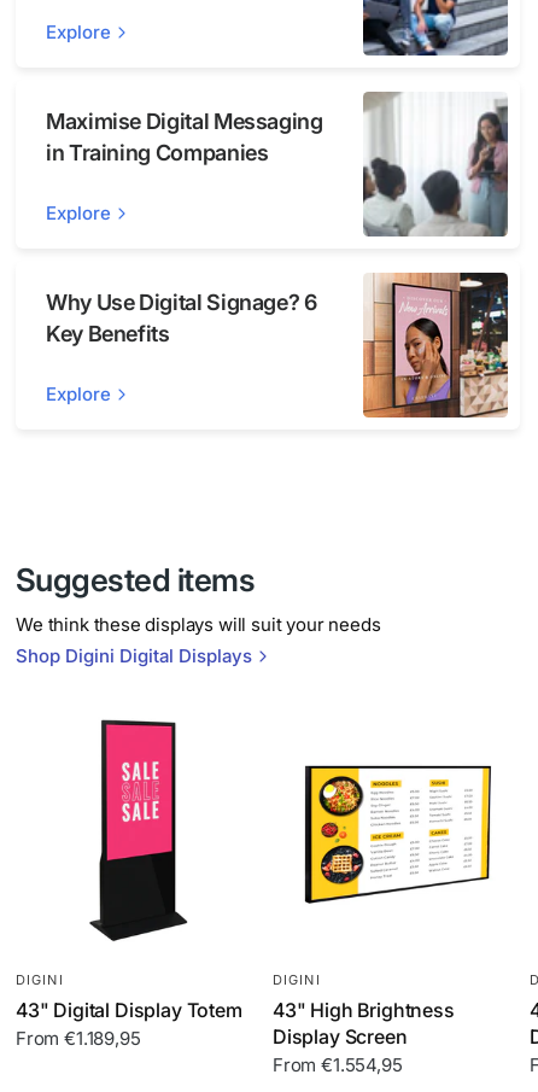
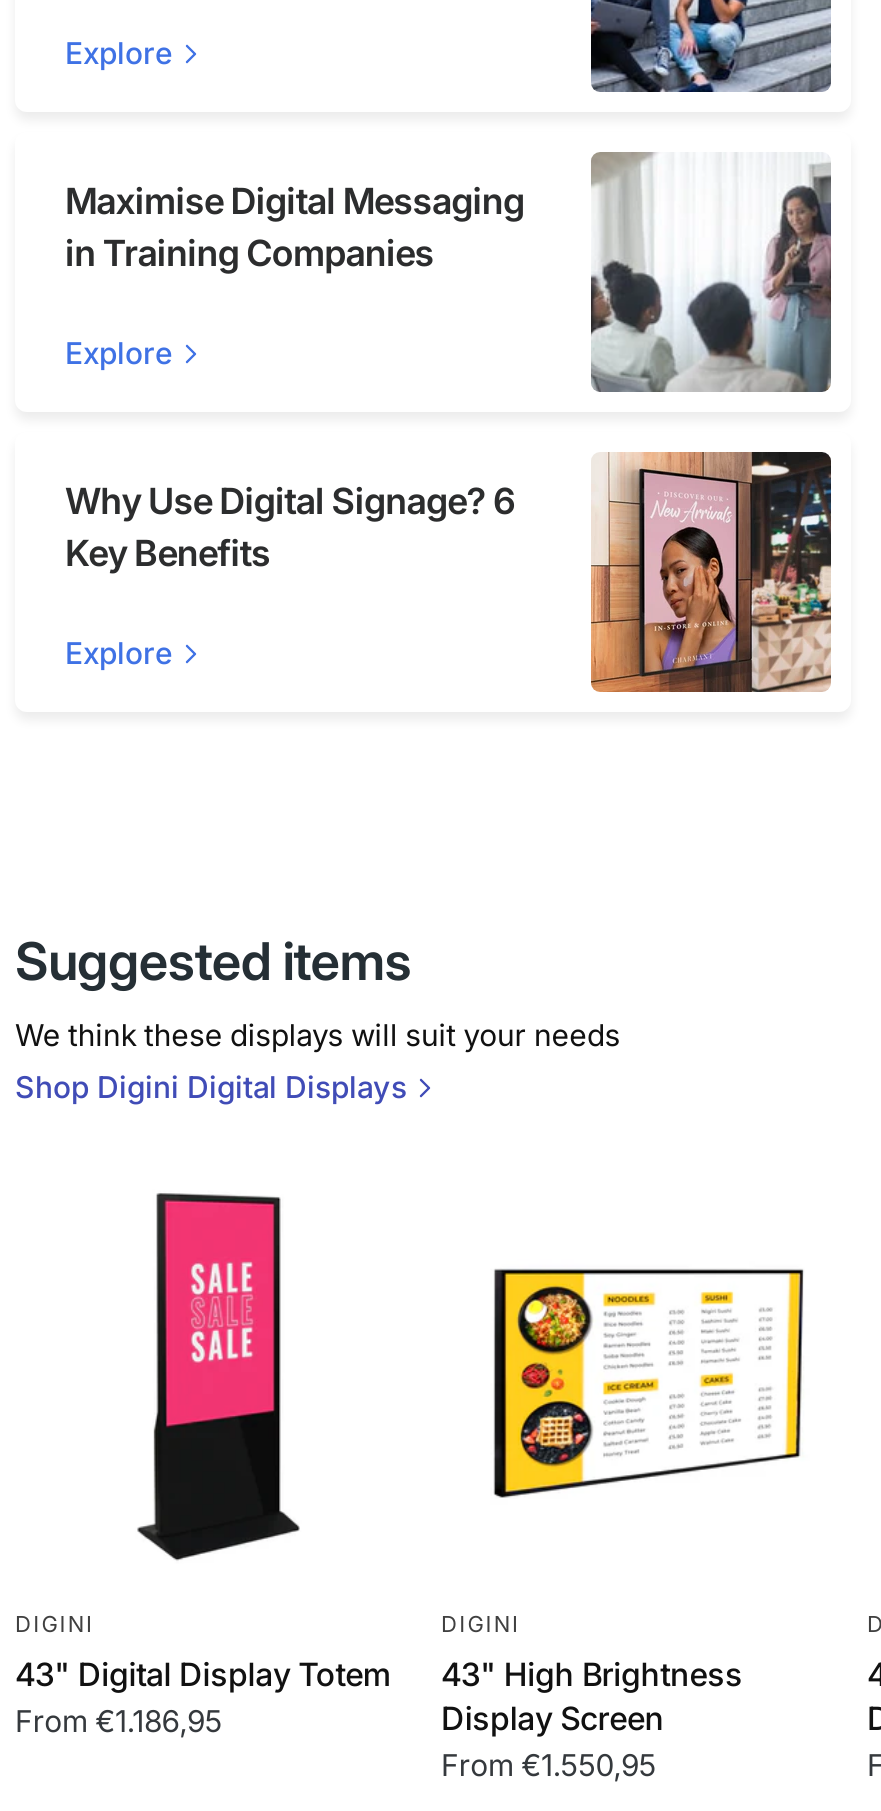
- From €1.189,95
+ From €1.186,95

- From €1.554,95
+ From €1.550,95
